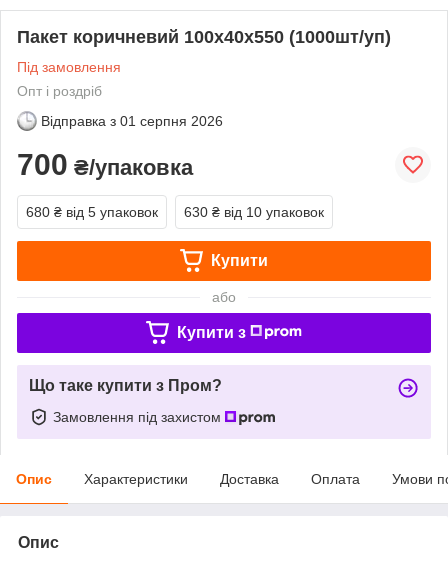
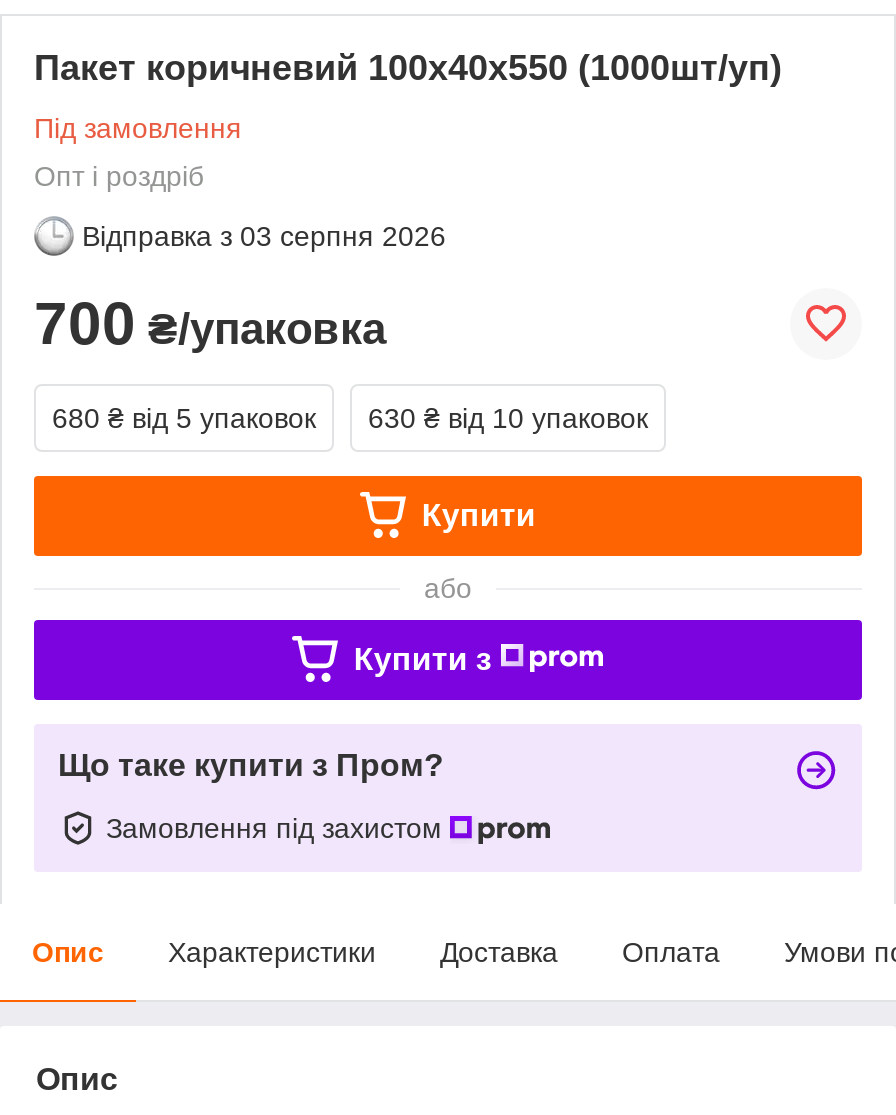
- Відправка з 01 серпня 2026
+ Відправка з 03 серпня 2026
